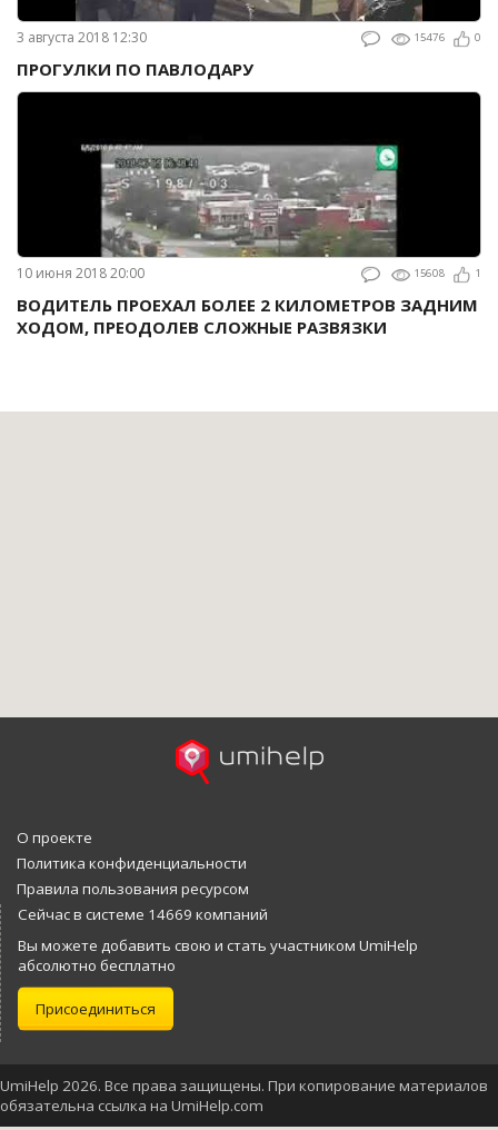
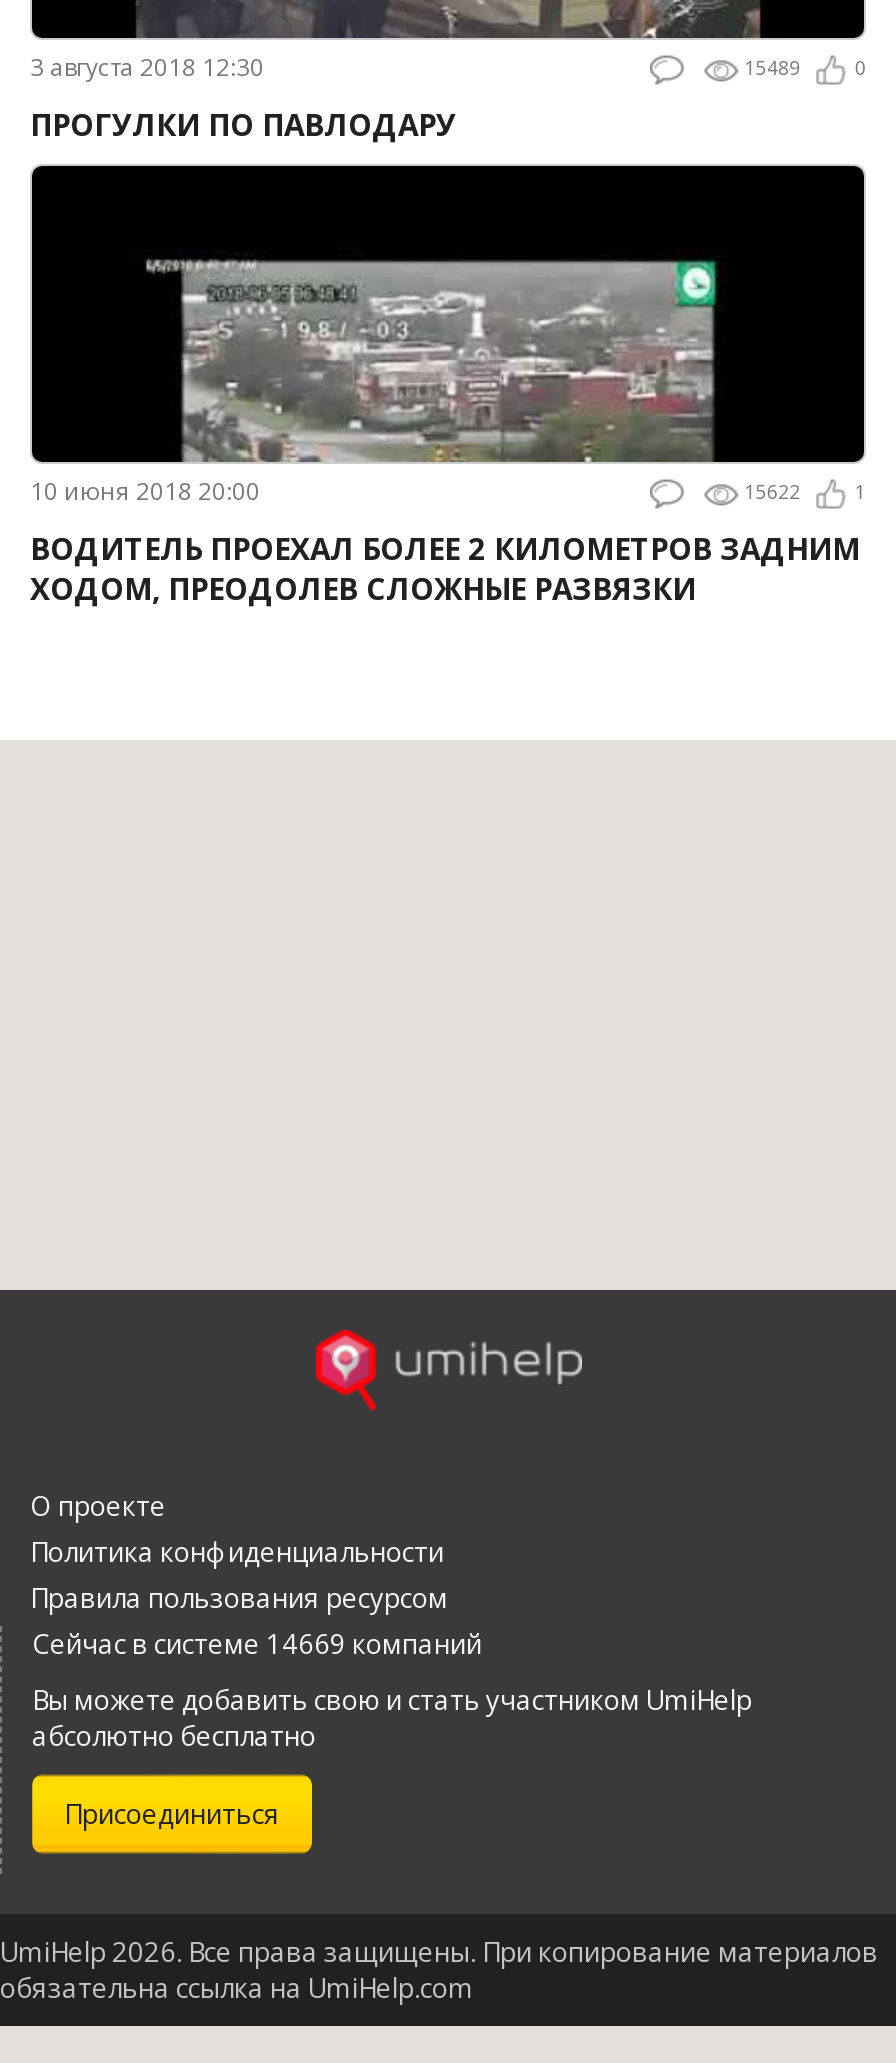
- 15476 0
+ 15489 0

- 15608 1
+ 15622 1
